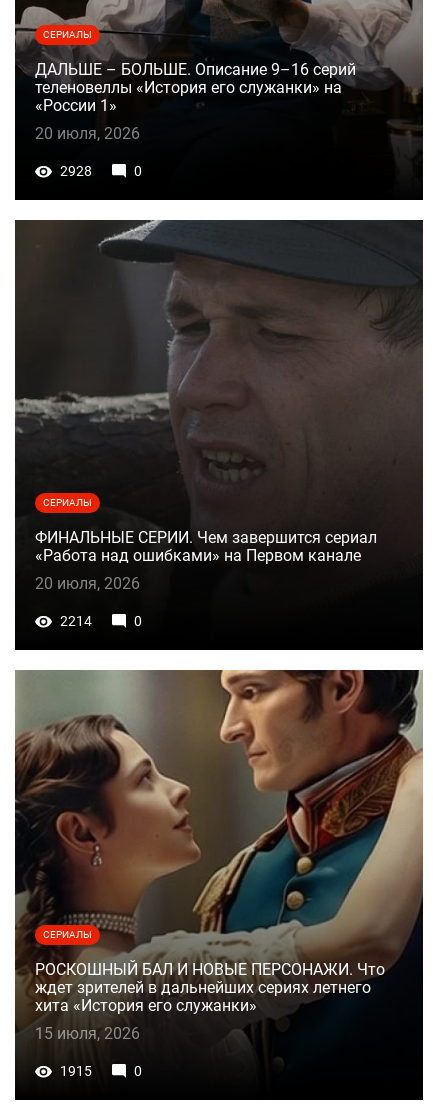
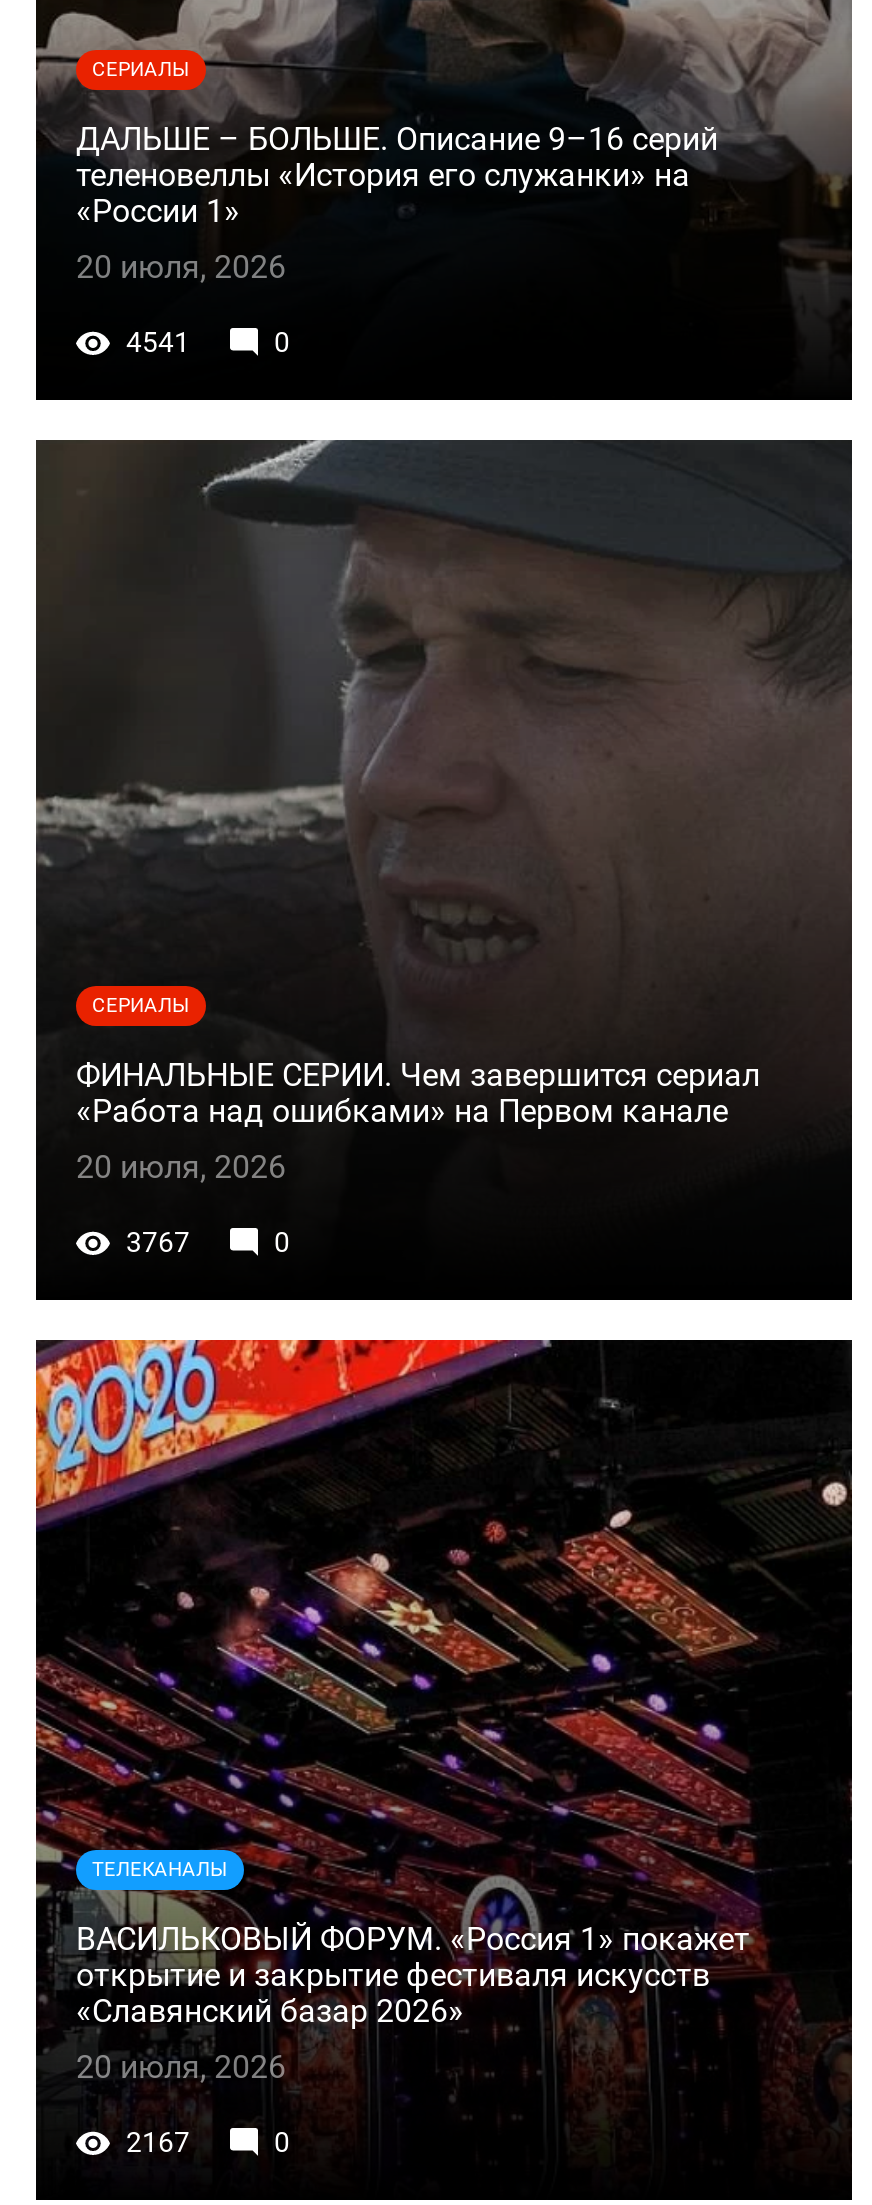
- 2928
+ 4541

- 2214
+ 3767

- [image]
- СЕРИАЛЫ
+ [image]
+ ТЕЛЕКАНАЛЫ

- РОСКОШНЫЙ БАЛ И НОВЫЕ ПЕРСОНАЖИ. Что
- ждет зрителей в дальнейших сериях летнего
- хита «История его служанки»
+ ВАСИЛЬКОВЫЙ ФОРУМ. «Россия 1» покажет
+ открытие и закрытие фестиваля искусств
+ «Славянский базар 2026»

- 15 июля, 2026
+ 20 июля, 2026

- 1915
+ 2167
